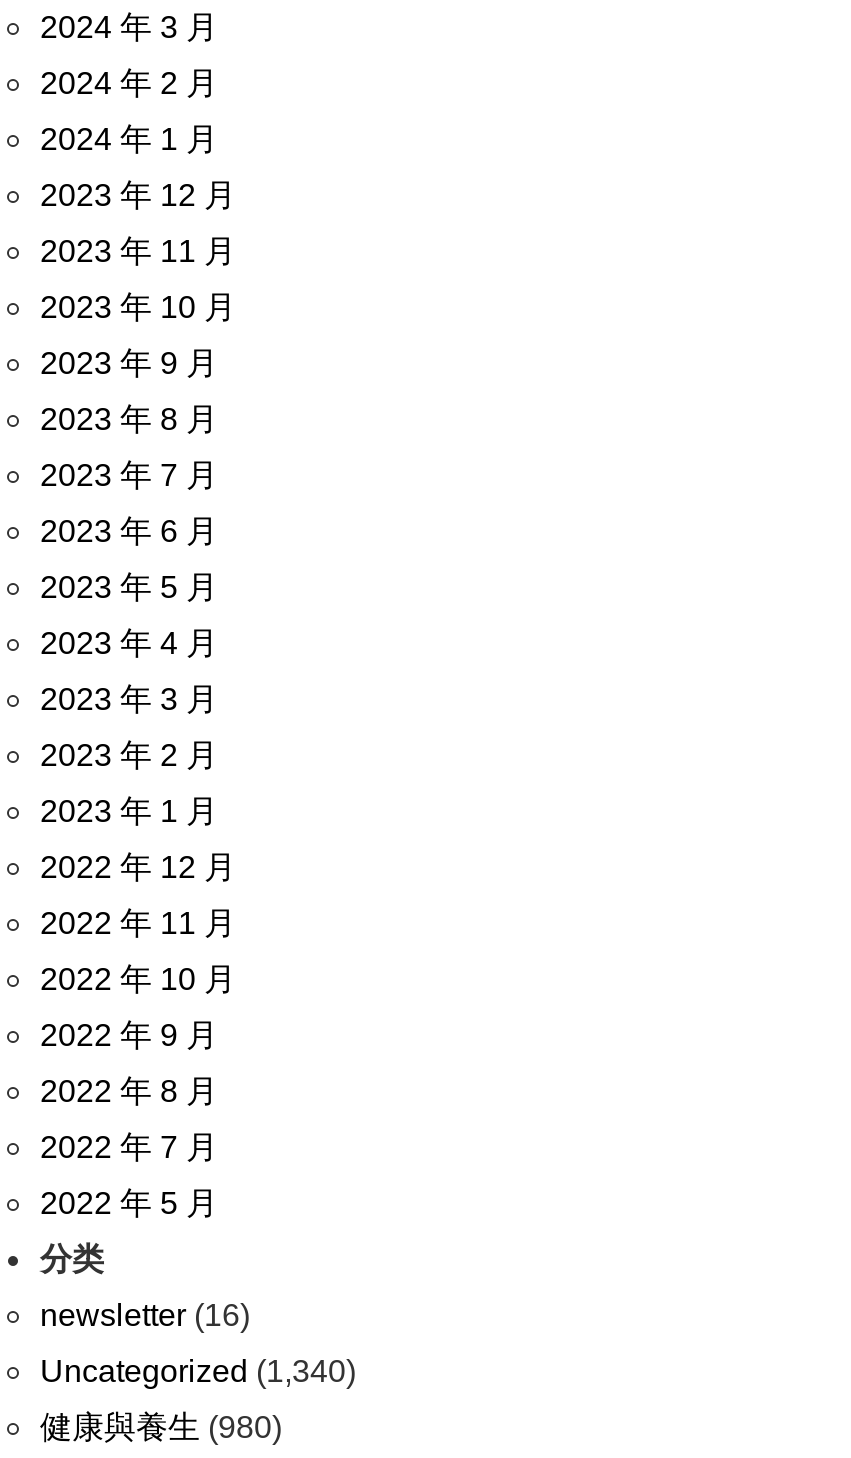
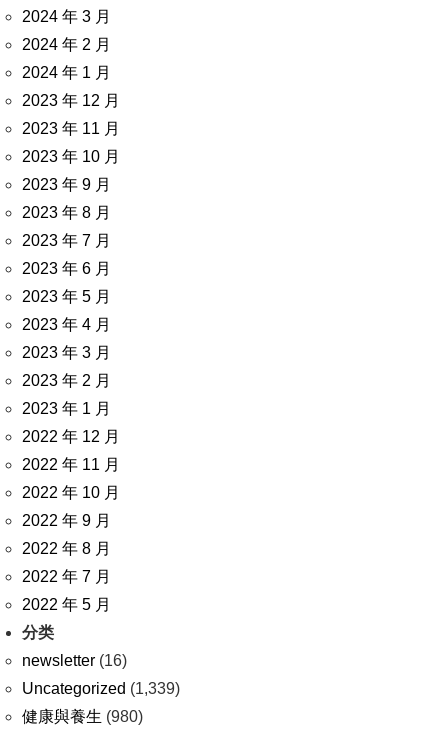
- Uncategorized (1,340)
+ Uncategorized (1,339)
